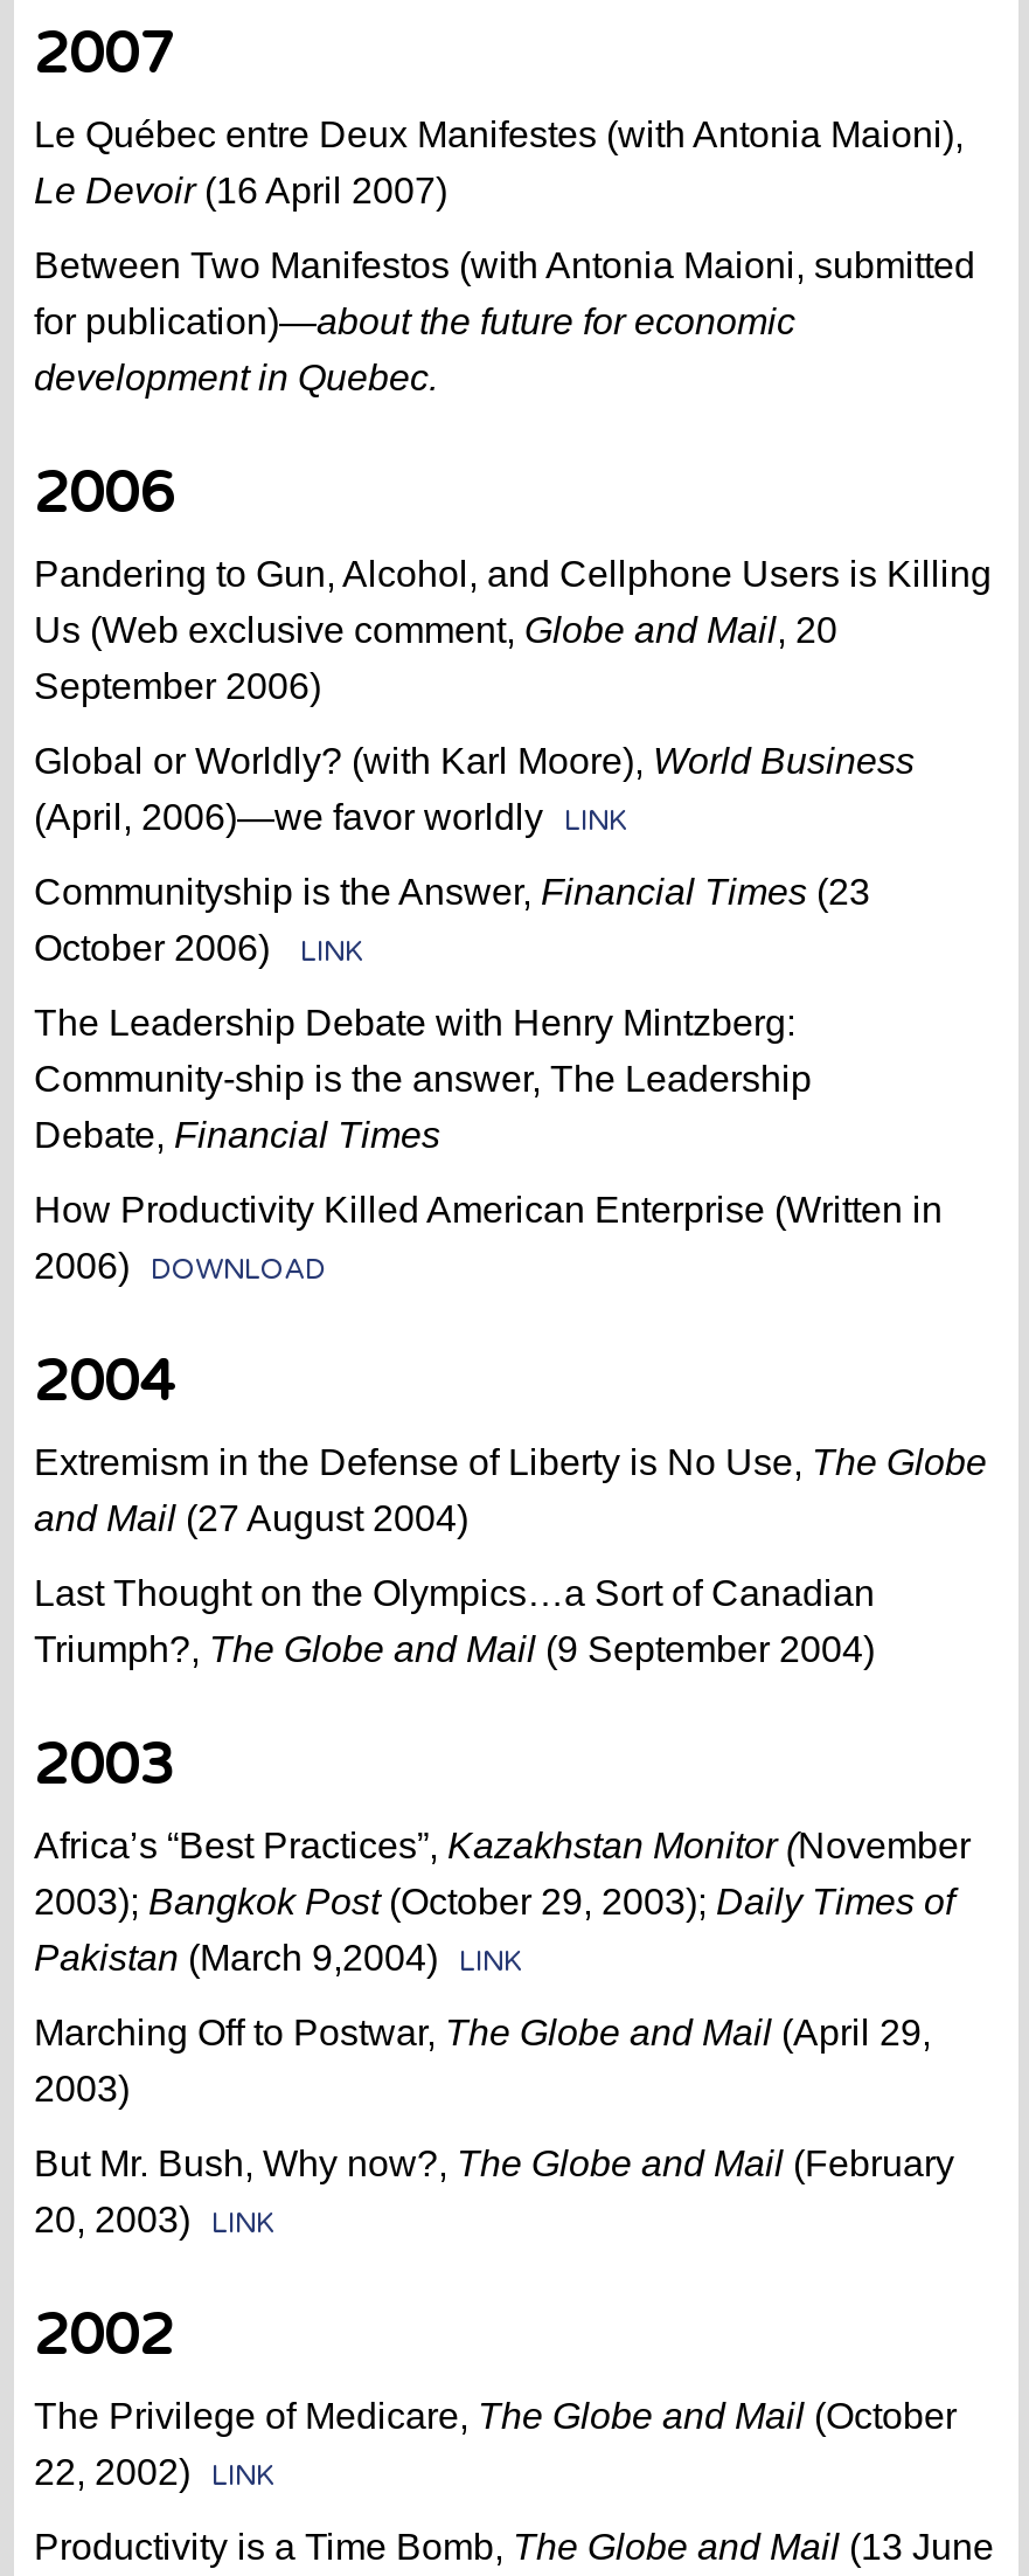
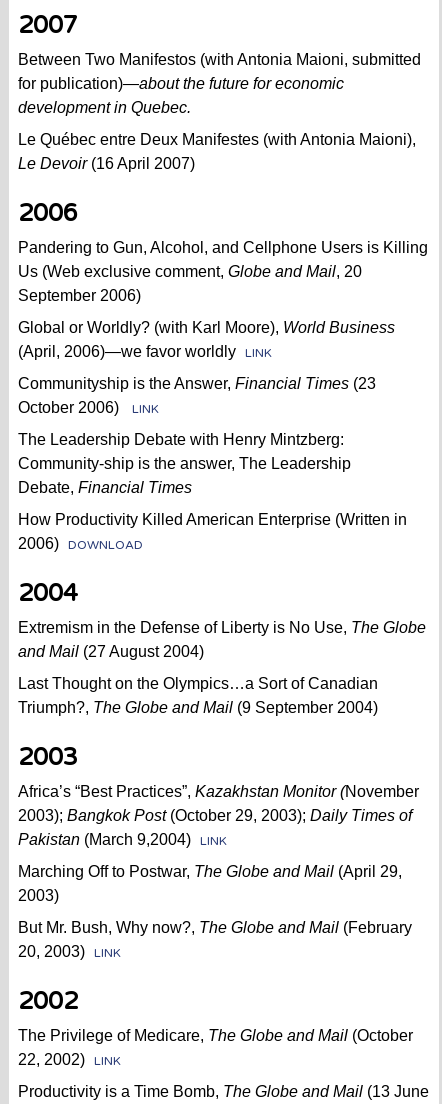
moved down: Le Québec entre Deux Manifestes (with Antonia Maioni), | Le Devoir (16 April 2007)

moved up: Between Two Manifestos (with Antonia Maioni, submitted | for publication)—about the future for economic | development in Quebec.
